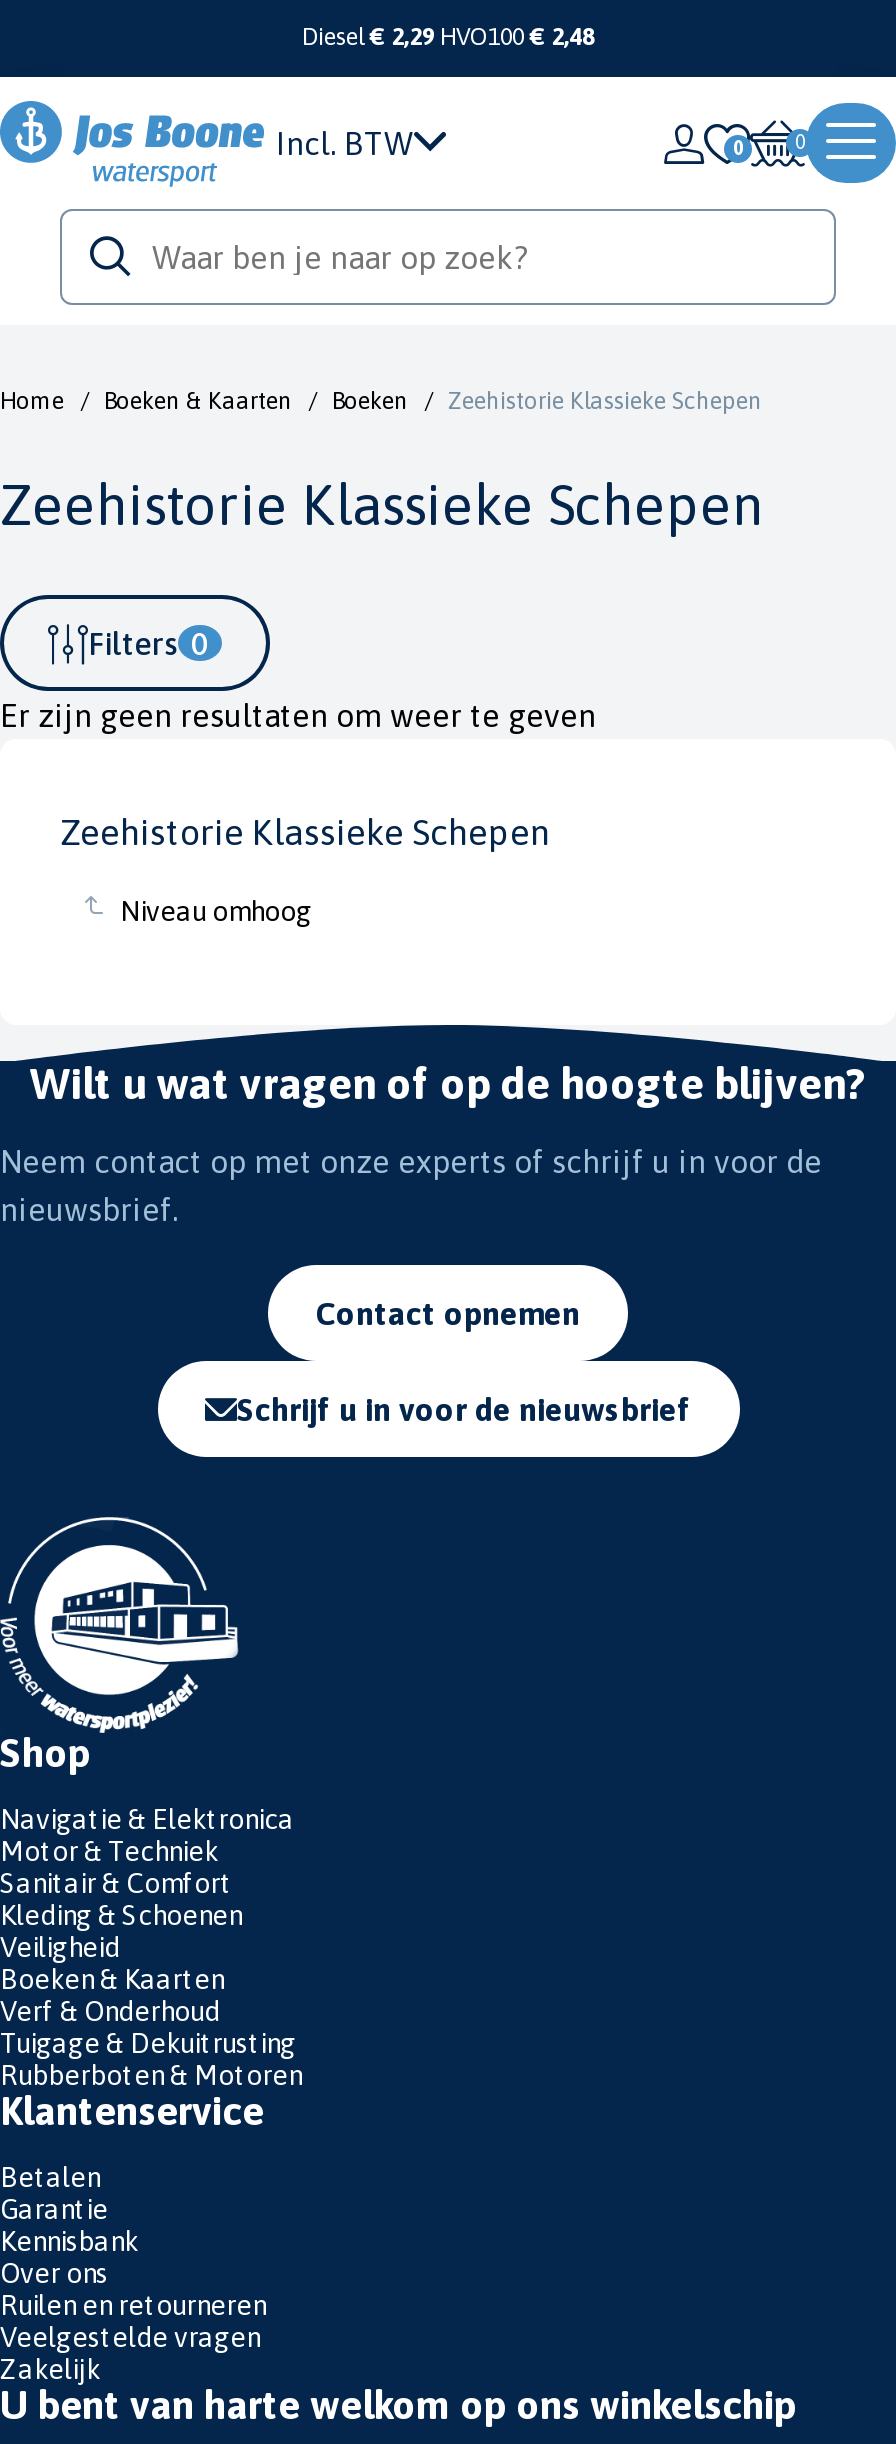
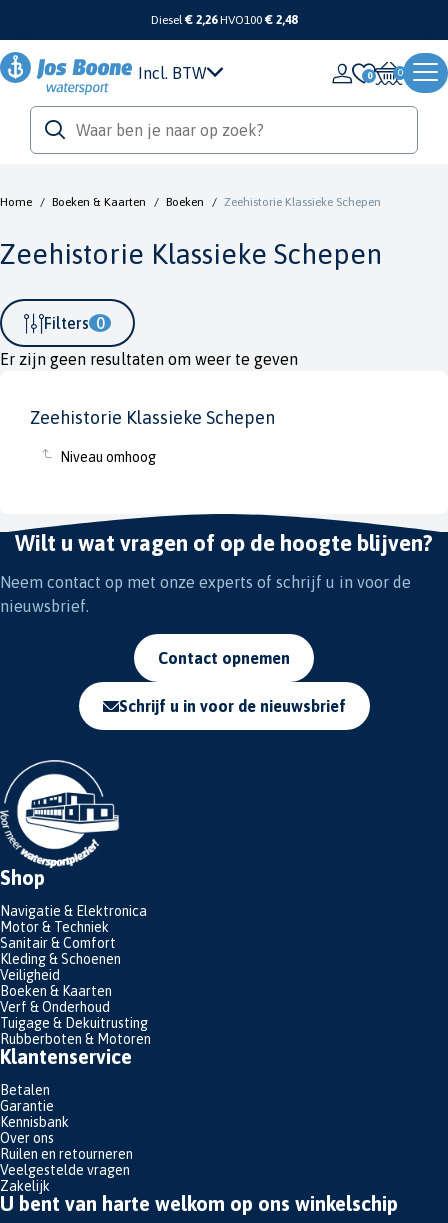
- Diesel€ 2,29 HVO100 € 2,48
+ Diesel€ 2,26 HVO100 € 2,48
